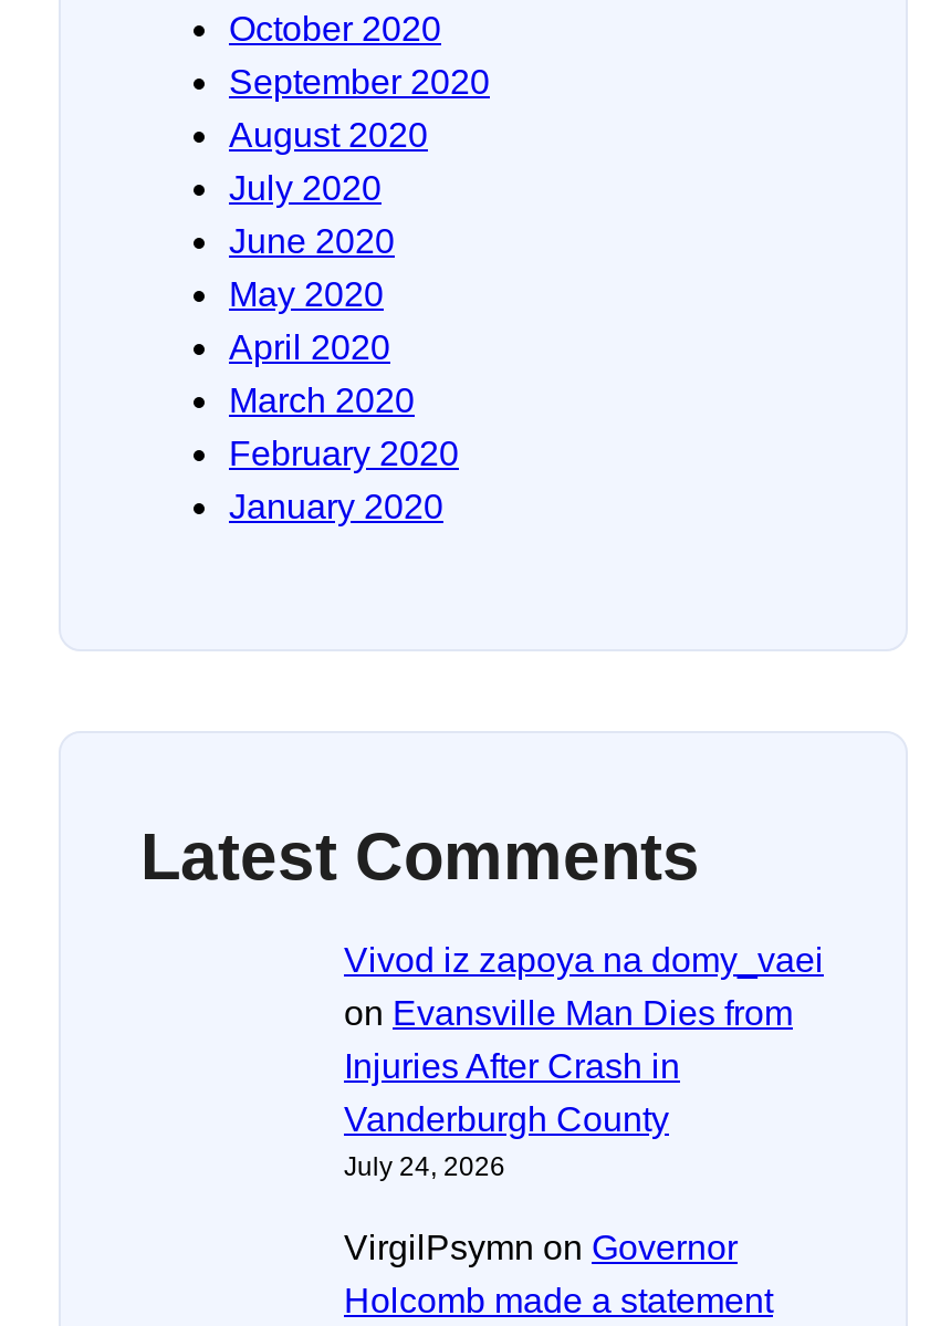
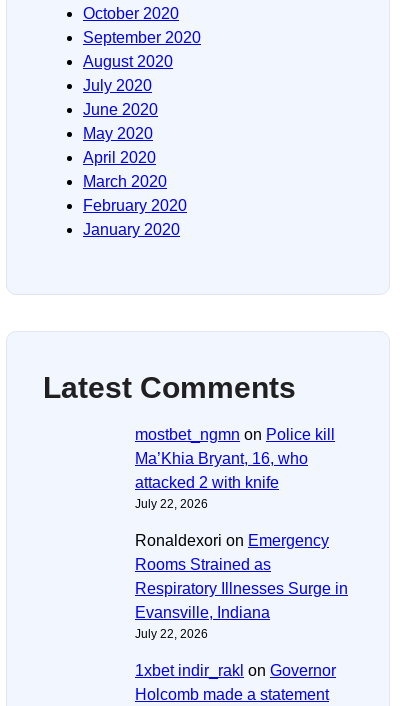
- Vivod iz zapoya na domy_vaei
- on Evansville Man Dies from
- Injuries After Crash in
- Vanderburgh County
- July 24, 2026
- VirgilPsymn on Governor
+ mostbet_ngmn on Police kill
+ Ma’Khia Bryant, 16, who
+ attacked 2 with knife
+ July 22, 2026
+ Ronaldexori on Emergency
+ Rooms Strained as
+ Respiratory Illnesses Surge in
+ Evansville, Indiana
+ July 22, 2026
+ 1xbet indir_rakl on Governor
